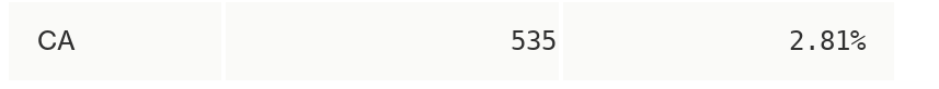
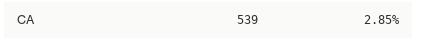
- 535
+ 539

- 2.81%
+ 2.85%
